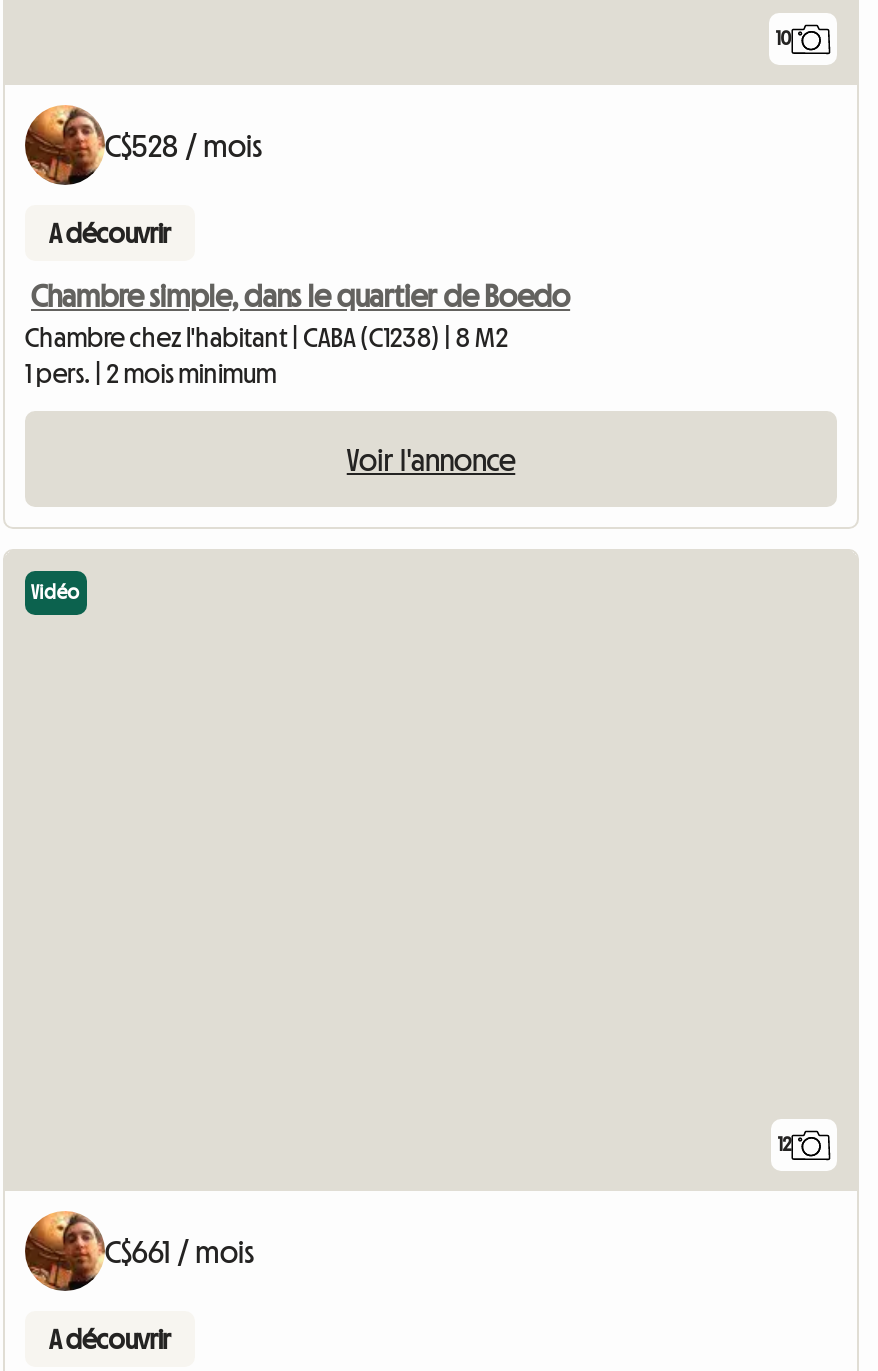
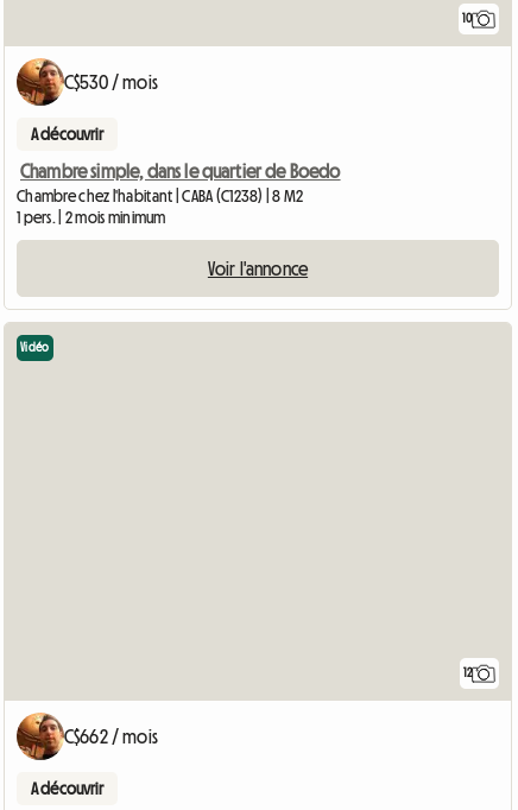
- C$528 / mois
+ C$530 / mois

- C$661 / mois
+ C$662 / mois
